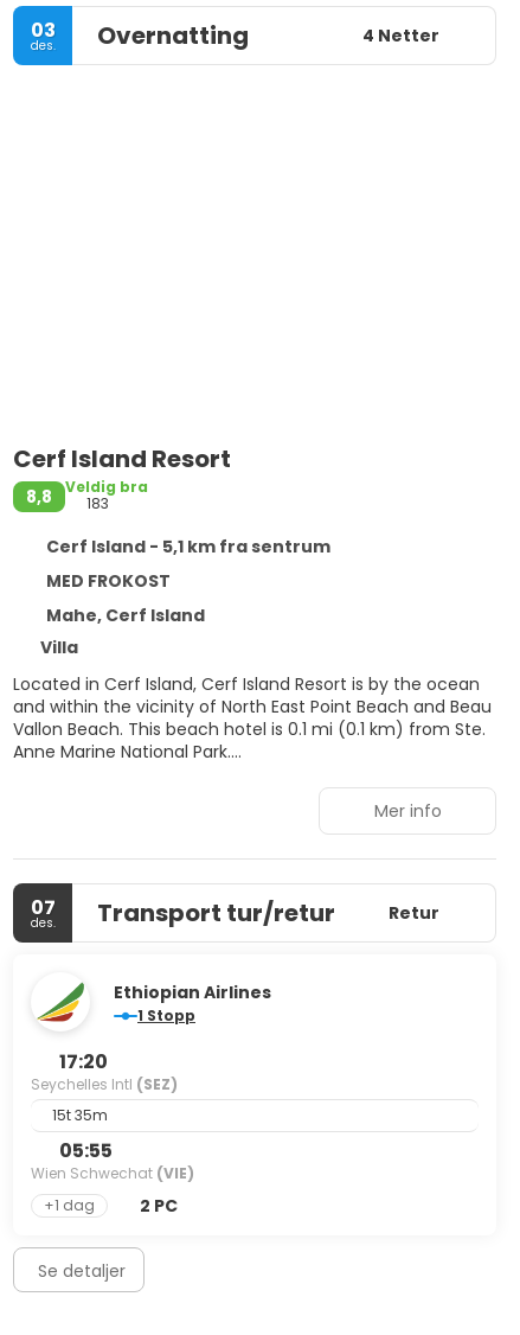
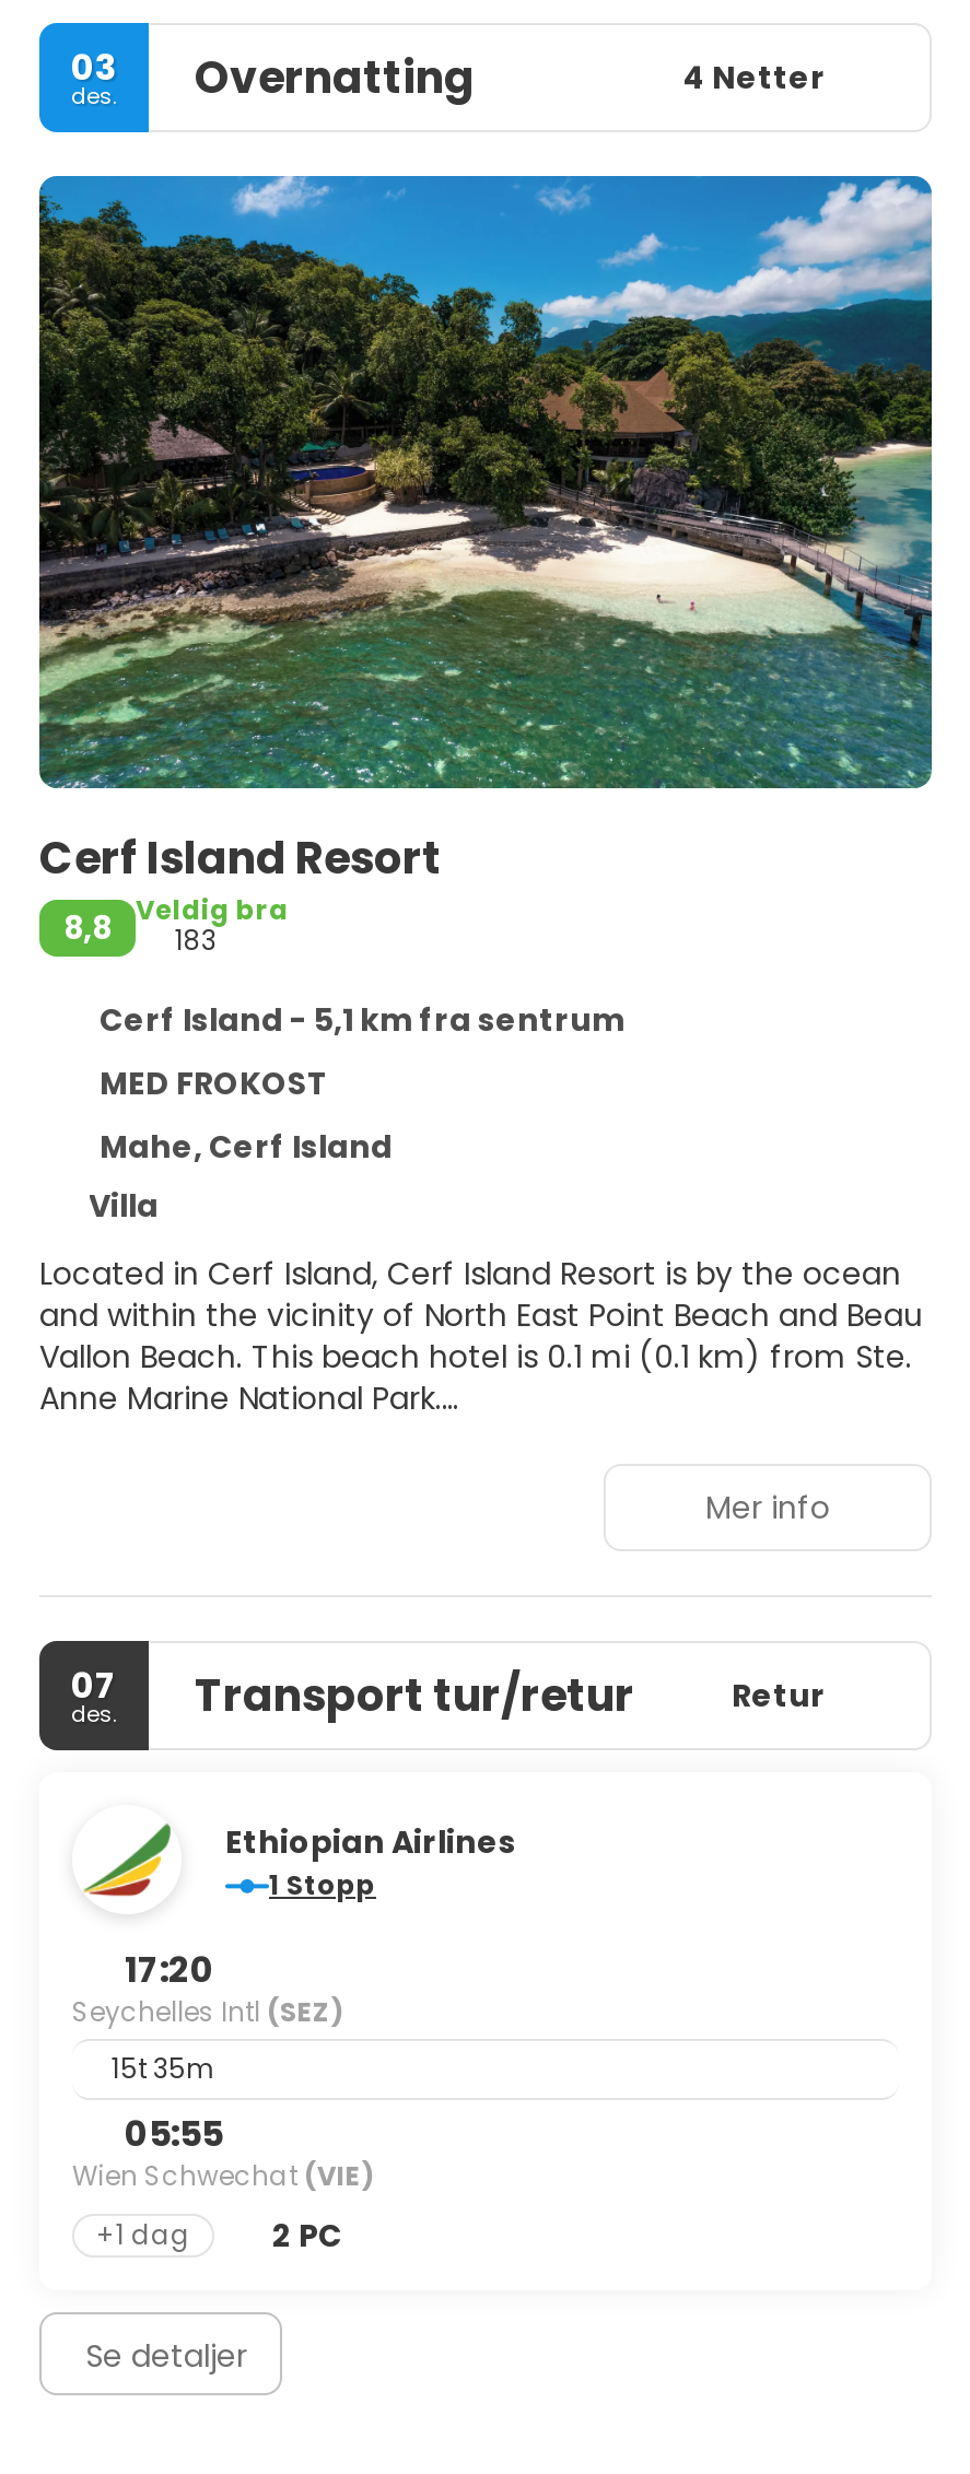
+ [image]
